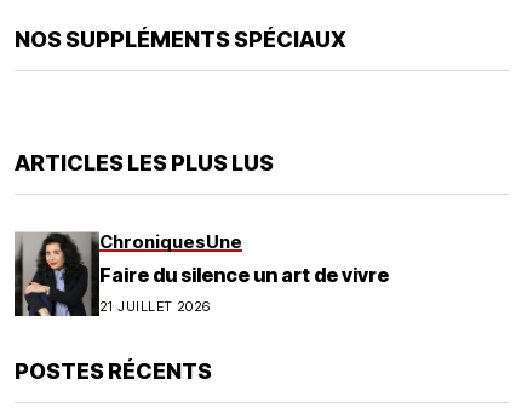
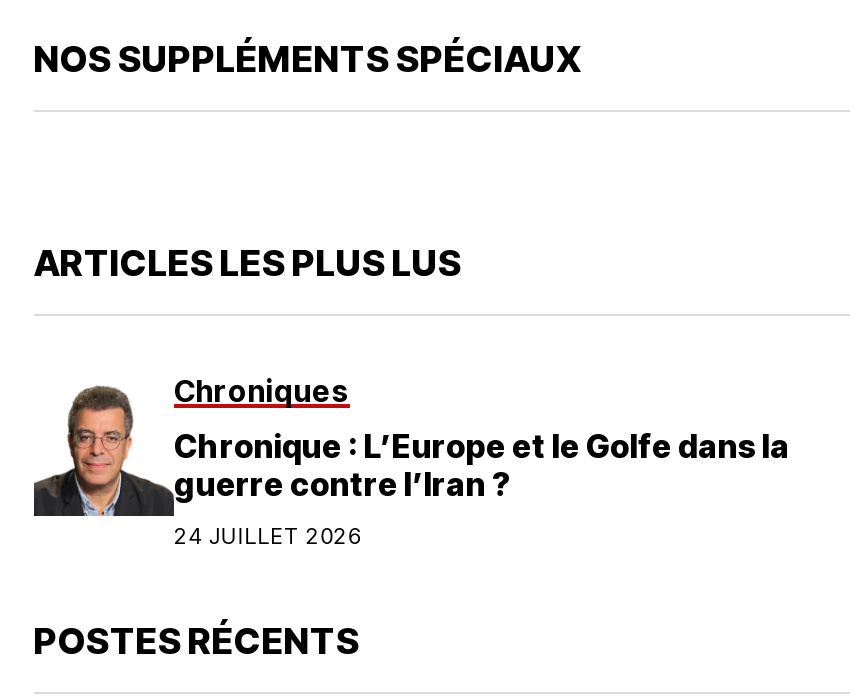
- [image]
- ChroniquesUne
- Faire du silence un art de vivre
- 21 JUILLET 2026
+ [image]
+ Chroniques
+ Chronique : L’Europe et le Golfe dans la
+ guerre contre l’Iran ?
+ 24 JUILLET 2026
